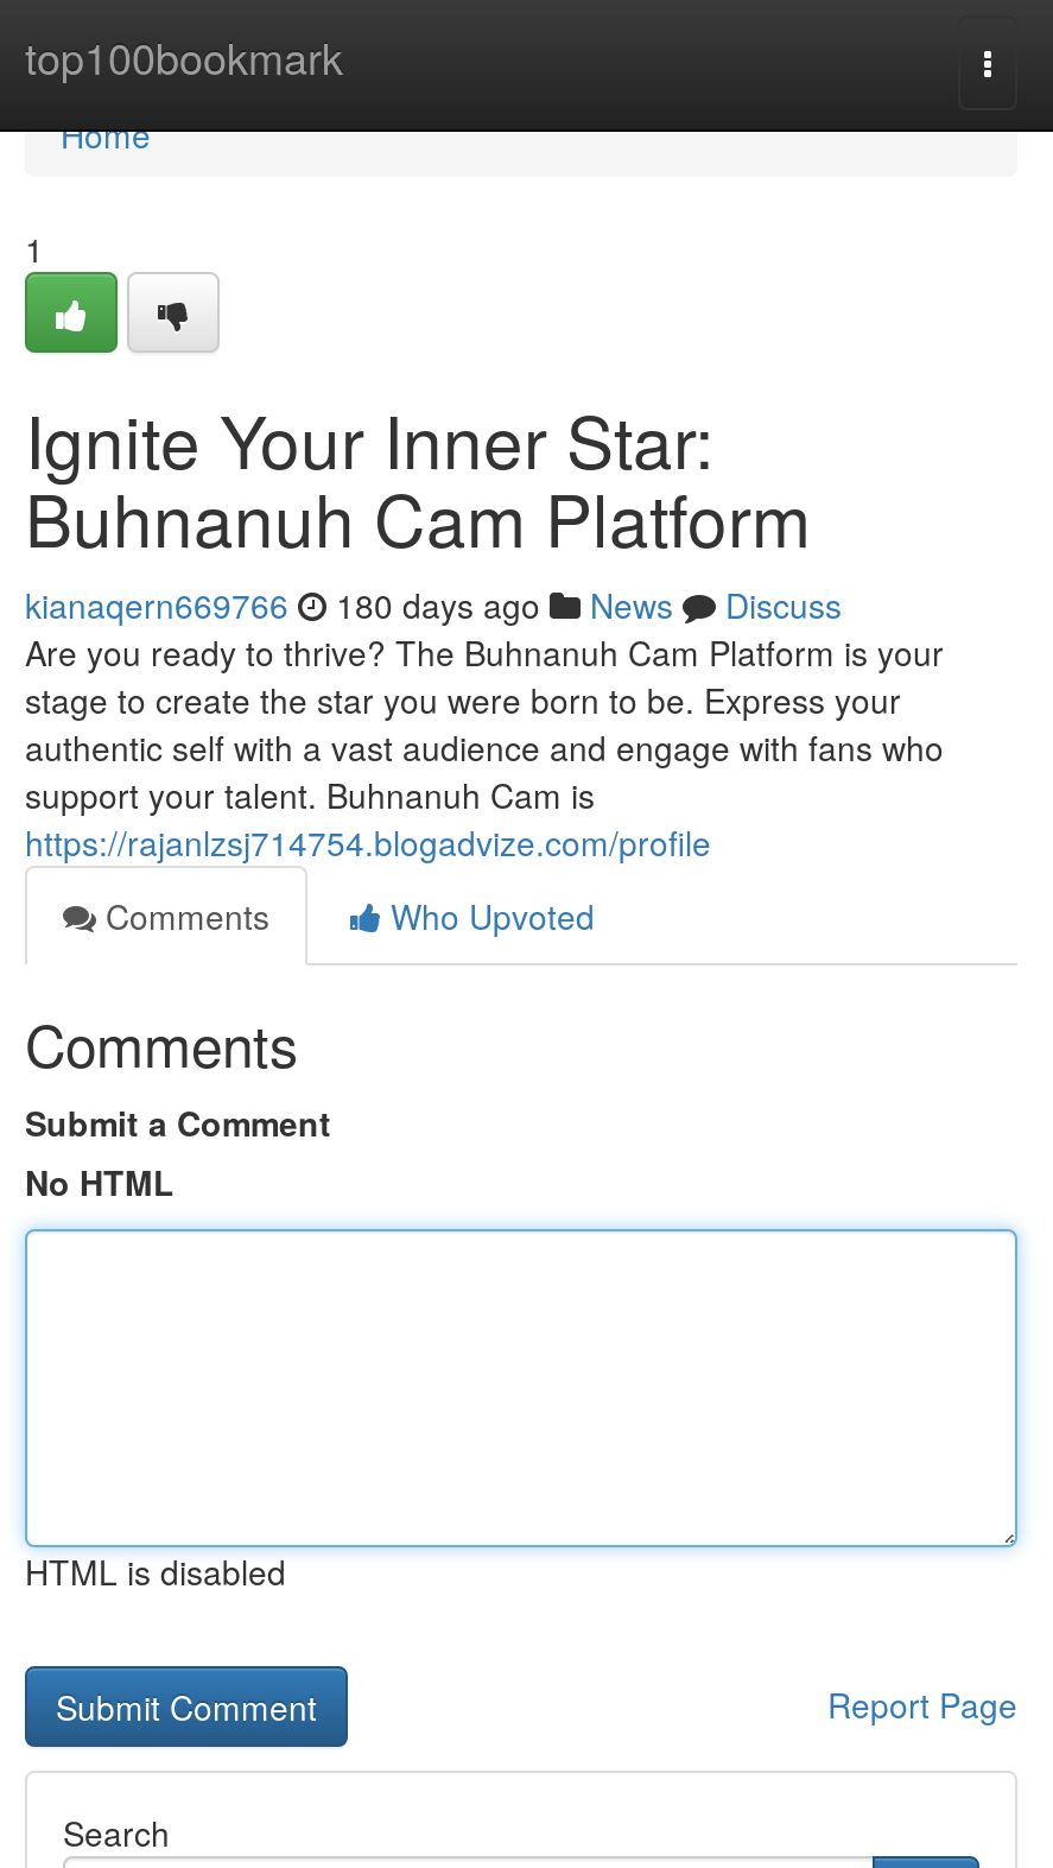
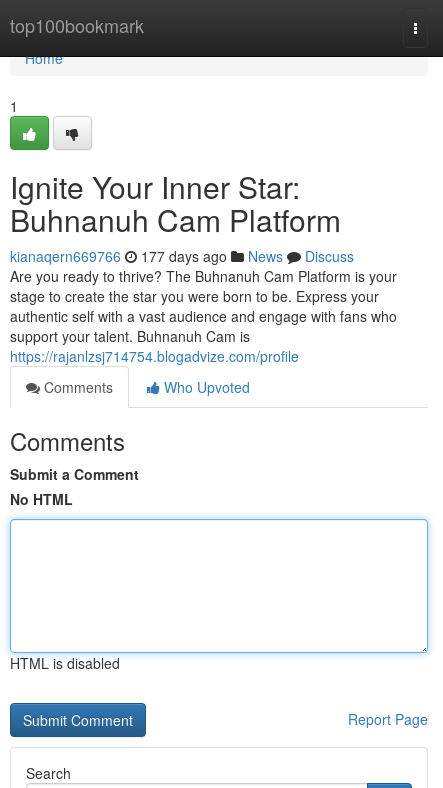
- kianaqern669766 180 days ago News Discuss
+ kianaqern669766 177 days ago News Discuss
